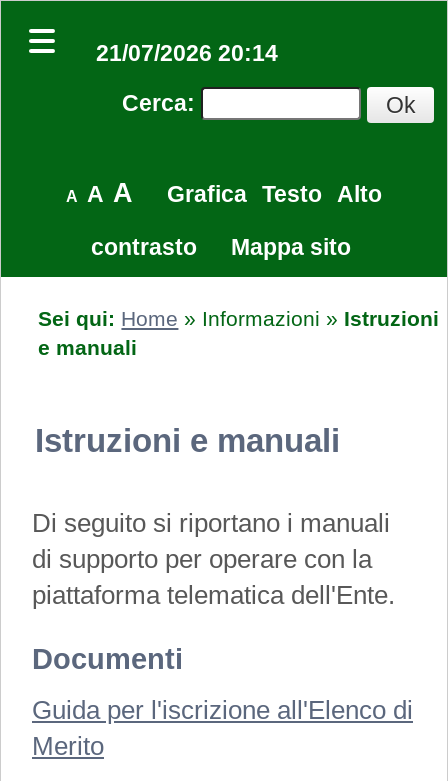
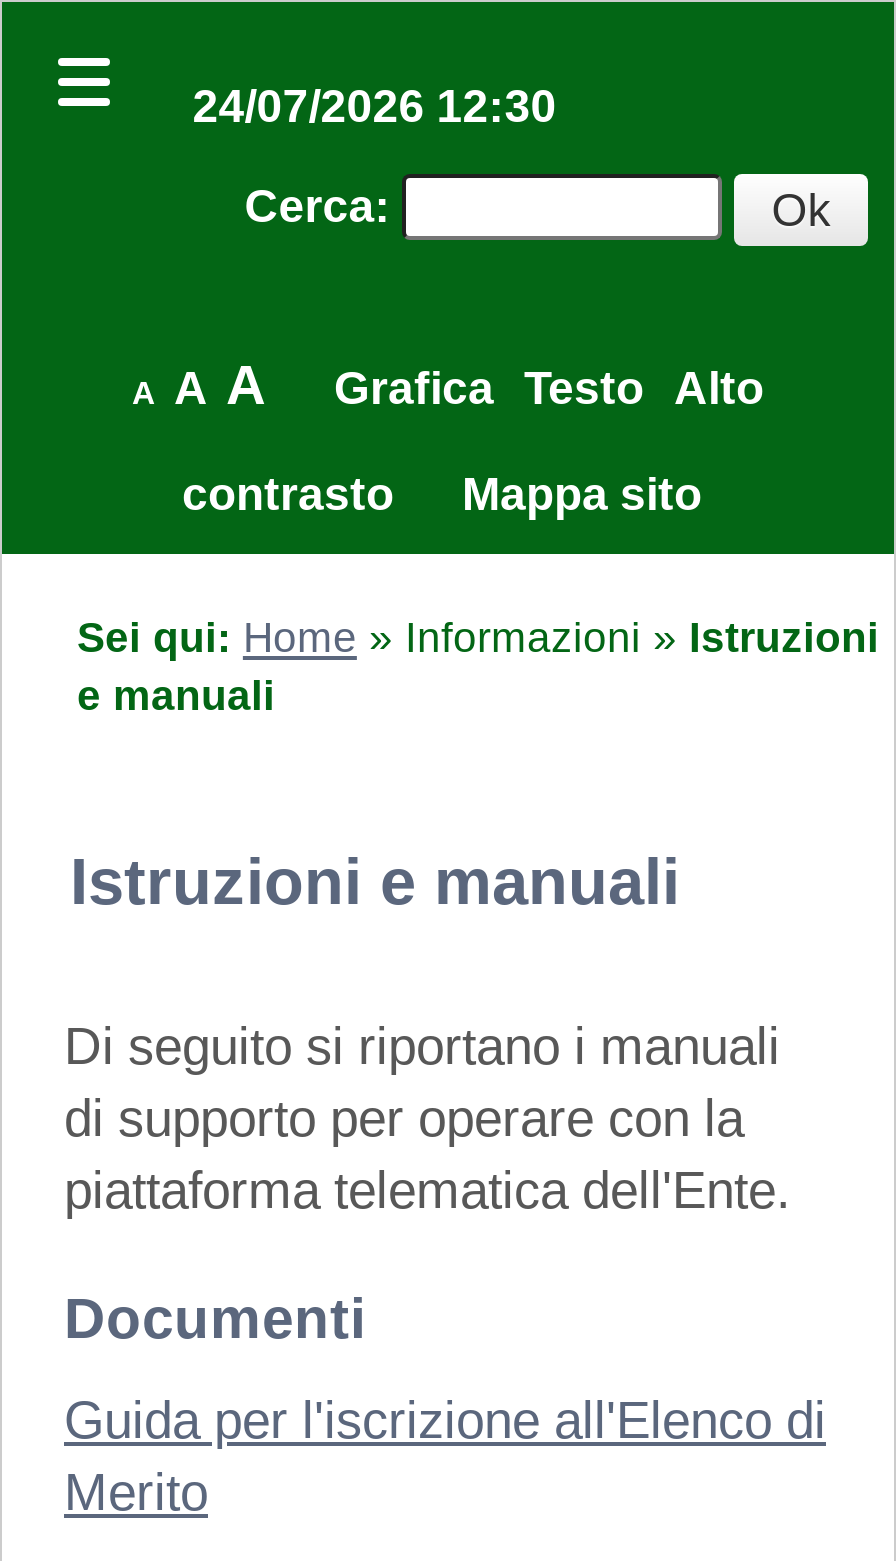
- 21/07/2026 20:14
+ 24/07/2026 12:30
